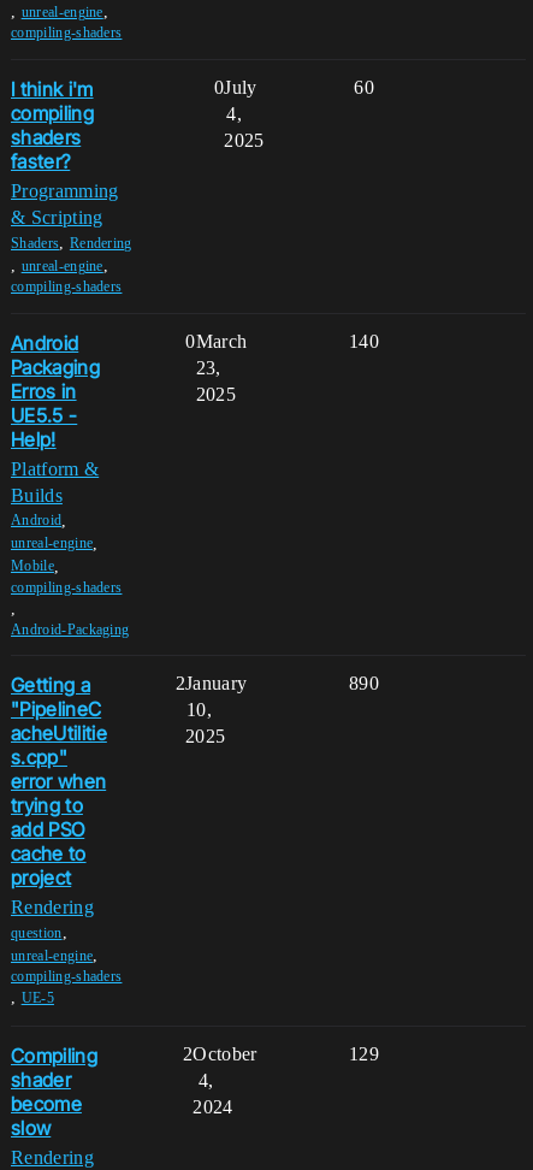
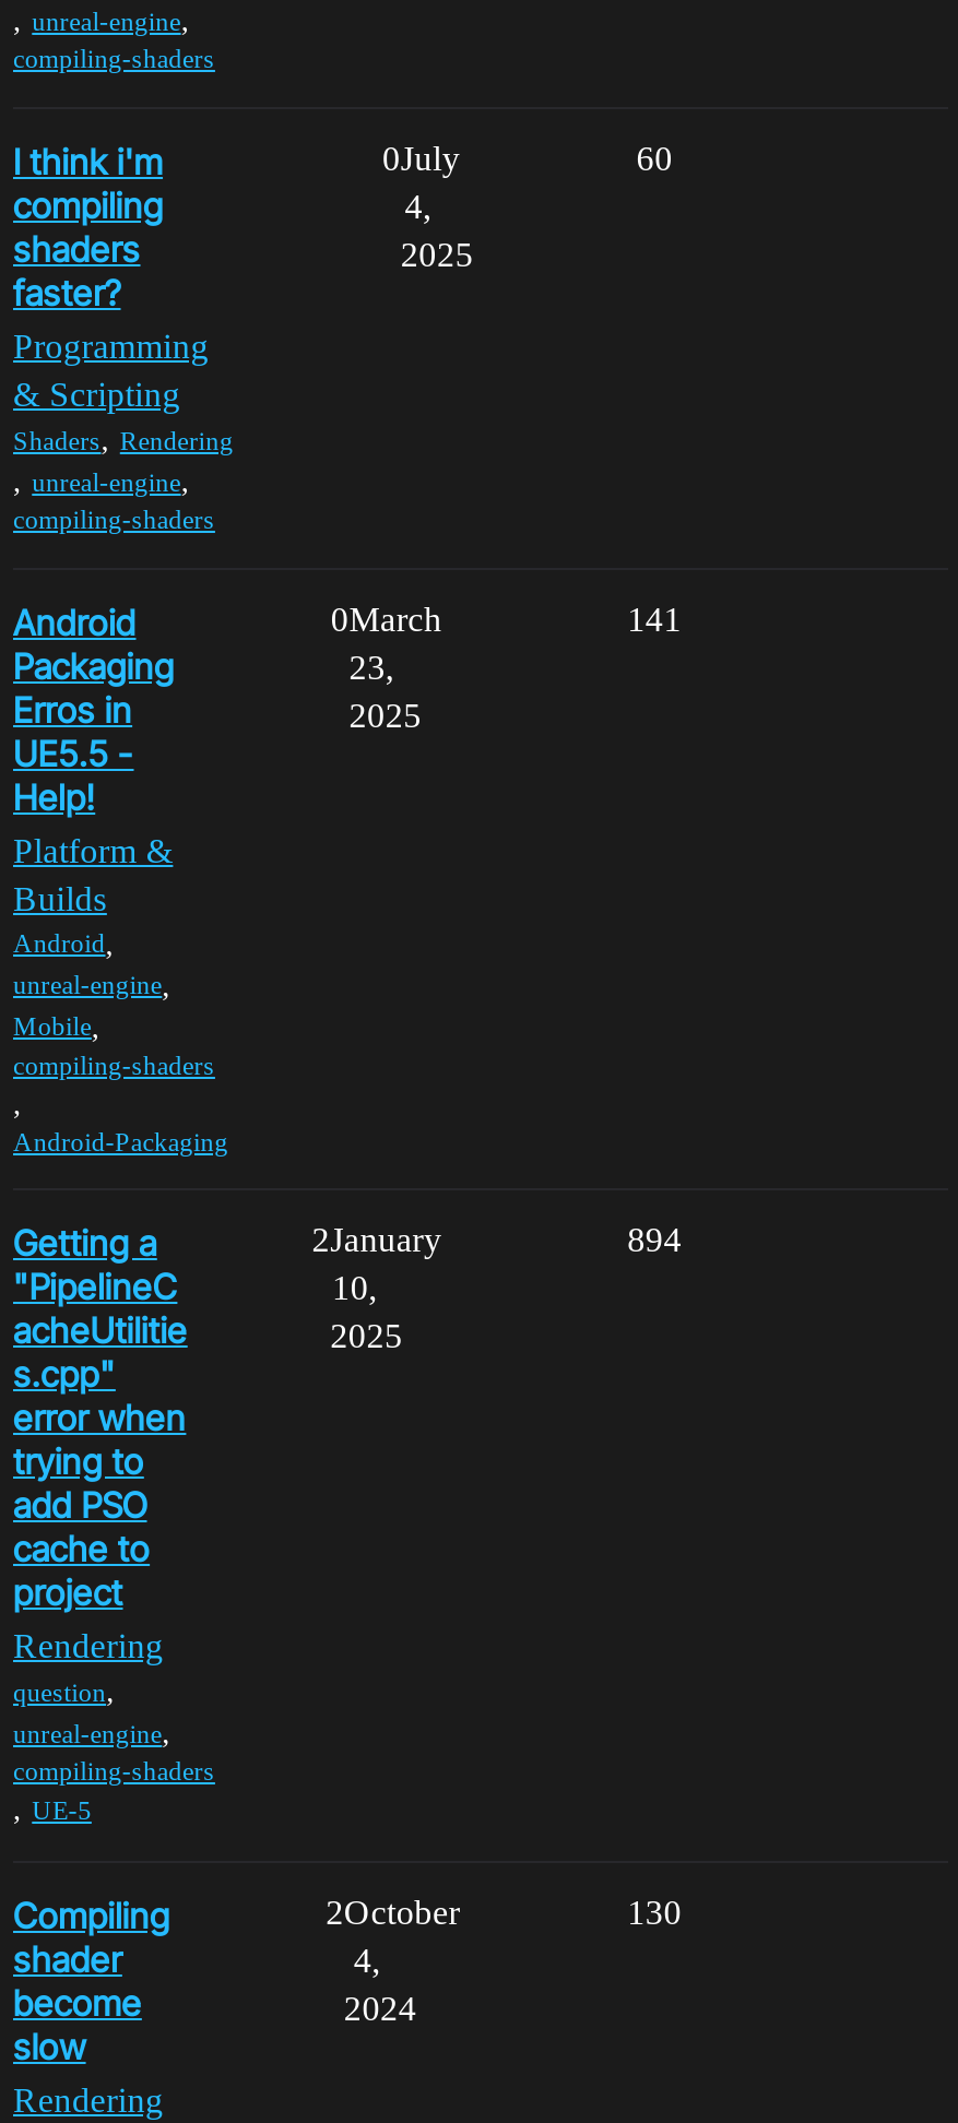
- 140
+ 141

- 890
+ 894

- 129
+ 130
